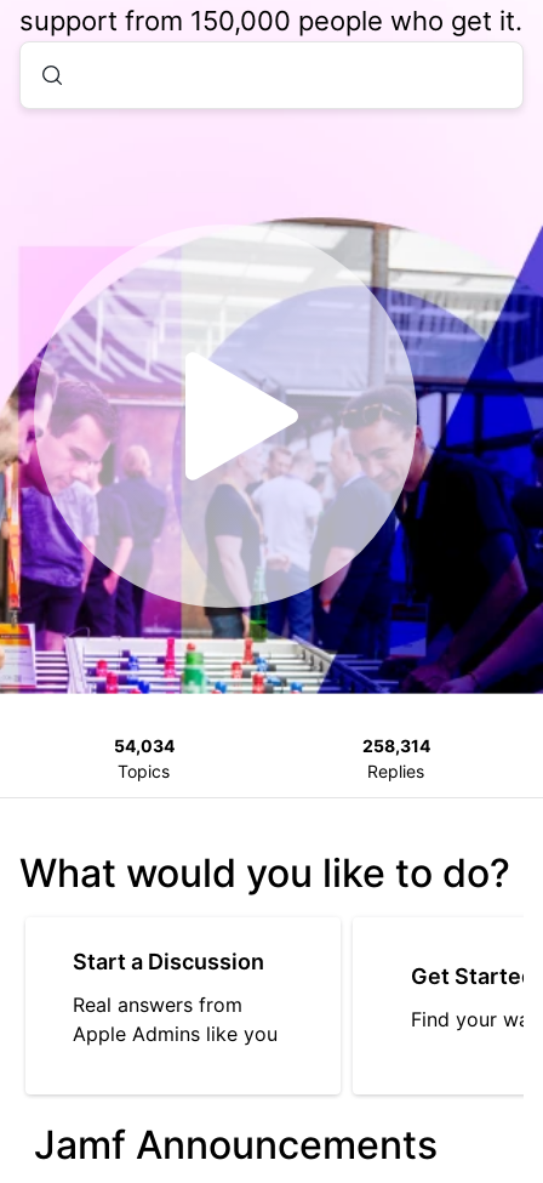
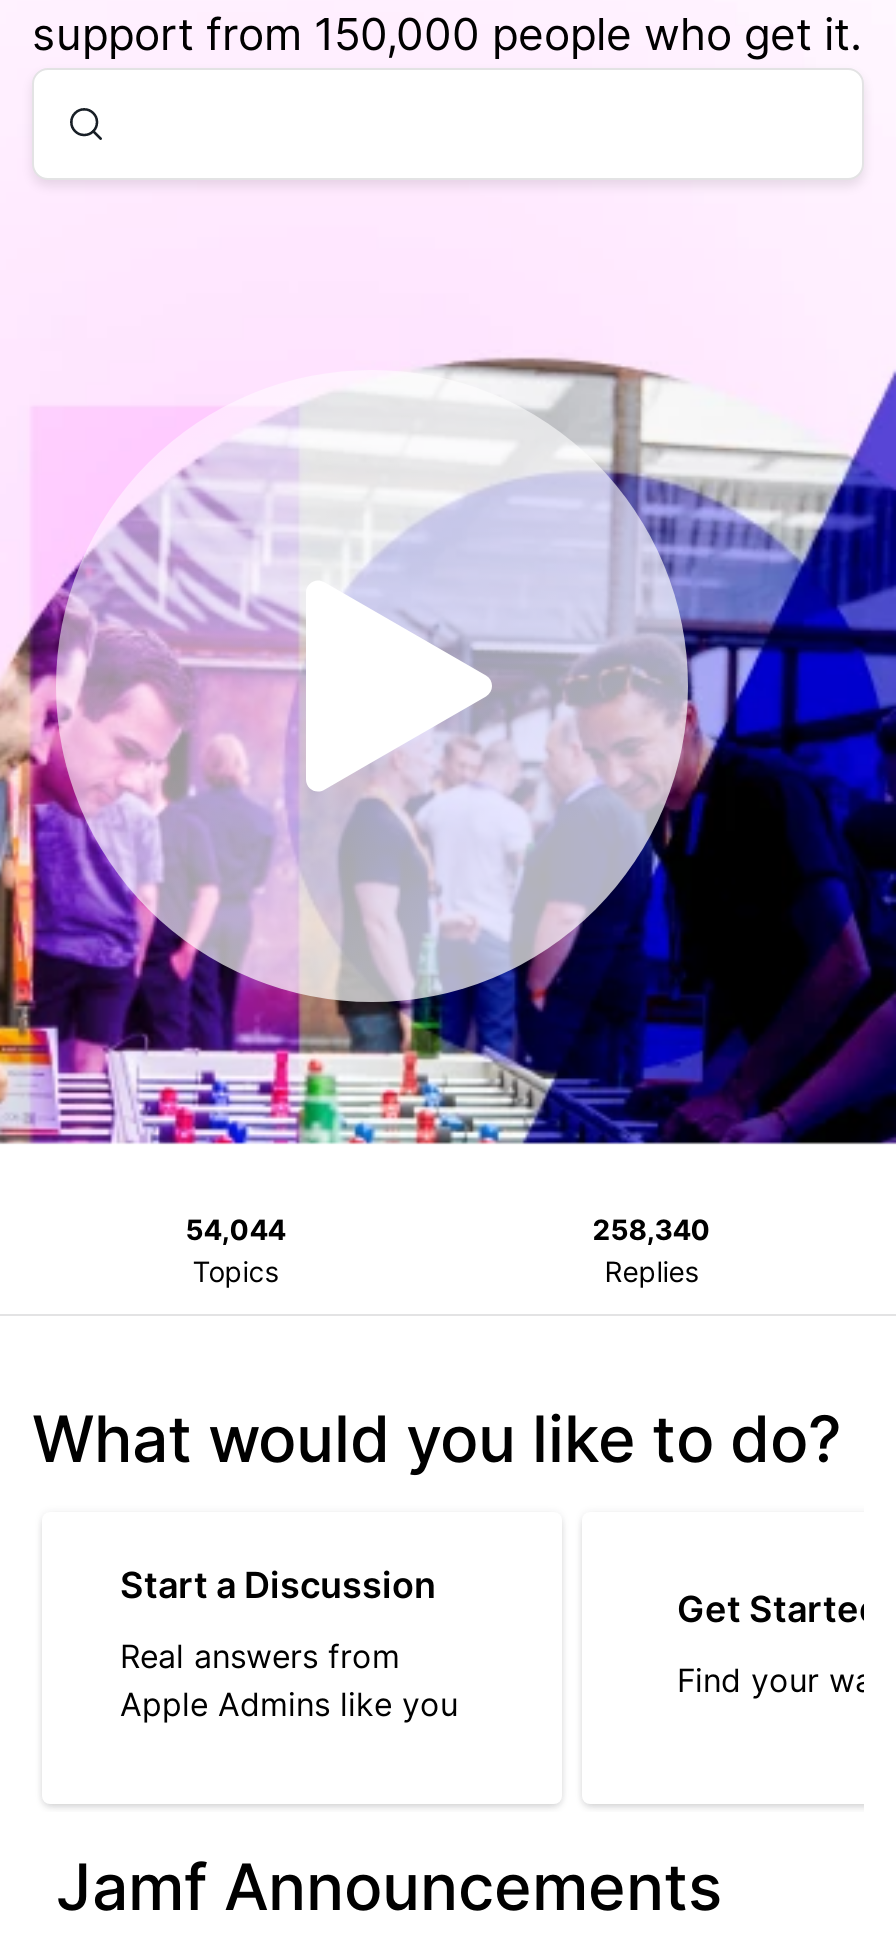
- 54,034
+ 54,044

- 258,314
+ 258,340
